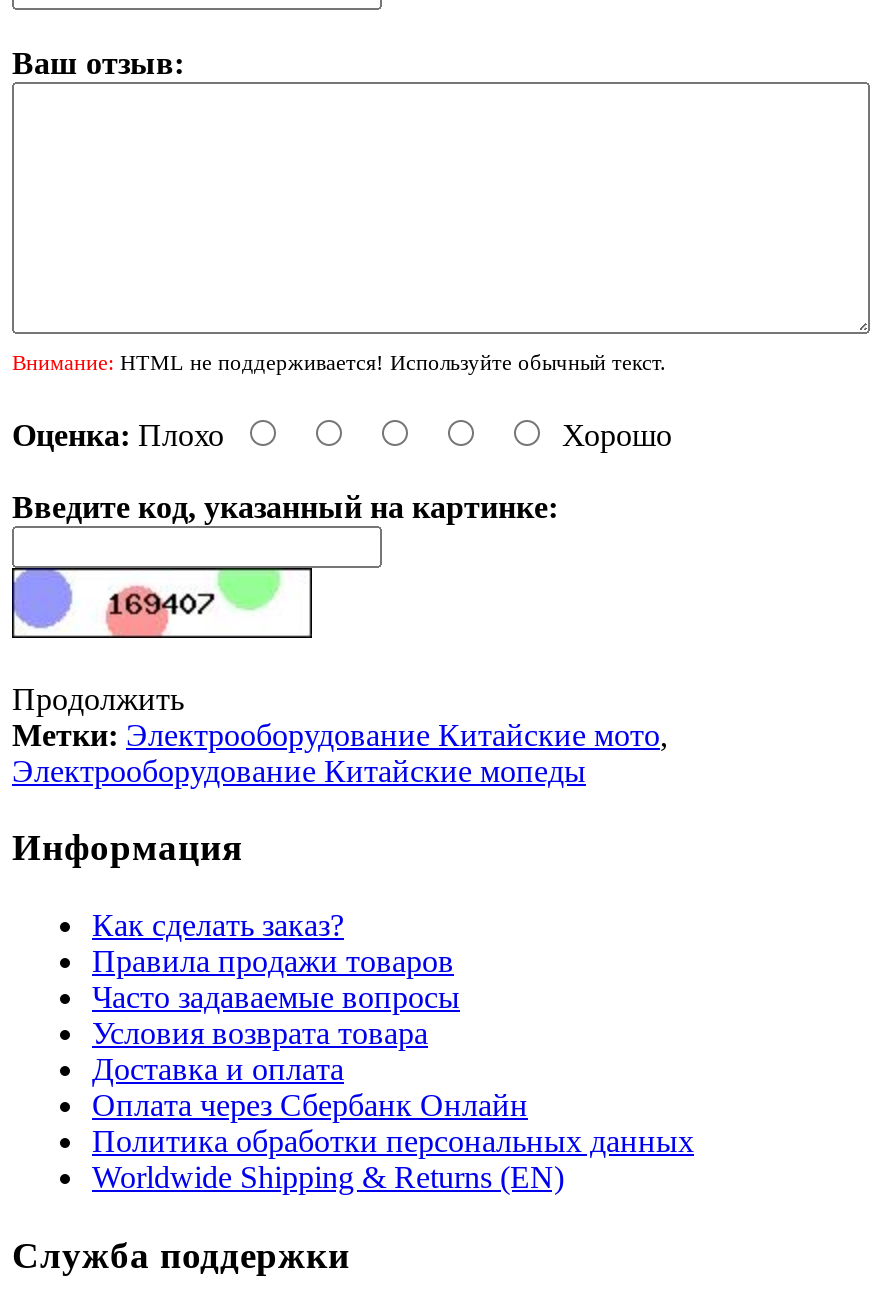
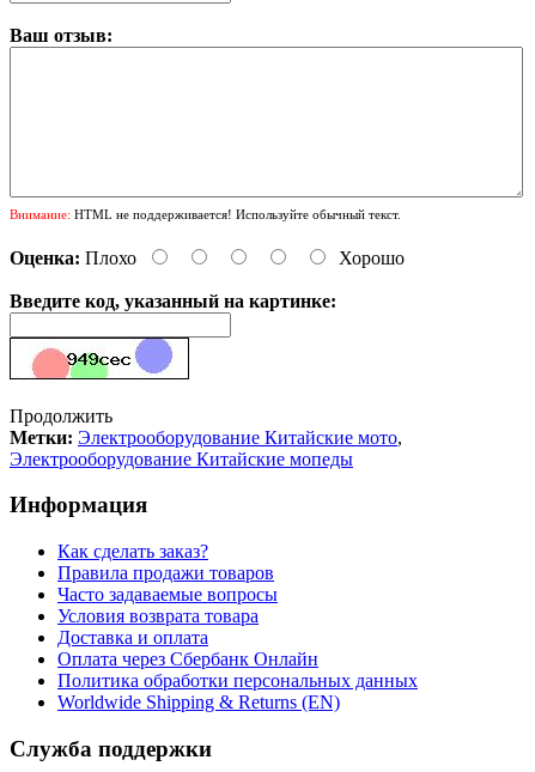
- [image]
+ [image]
